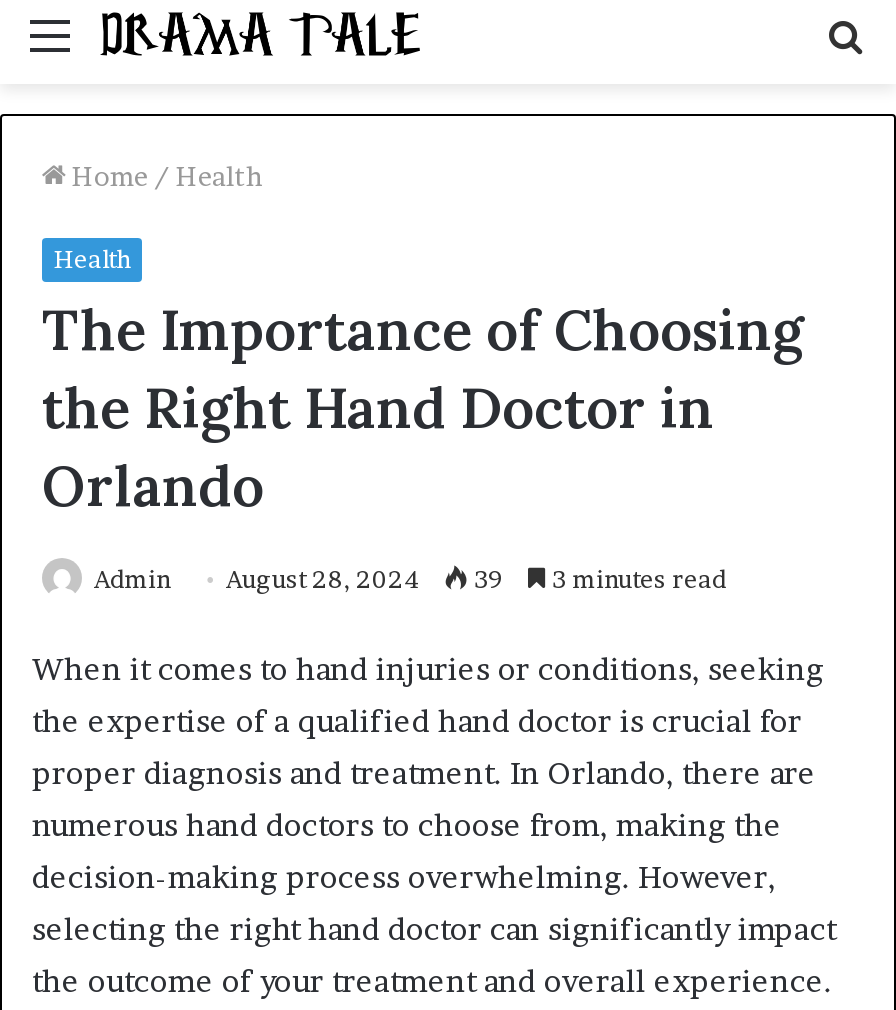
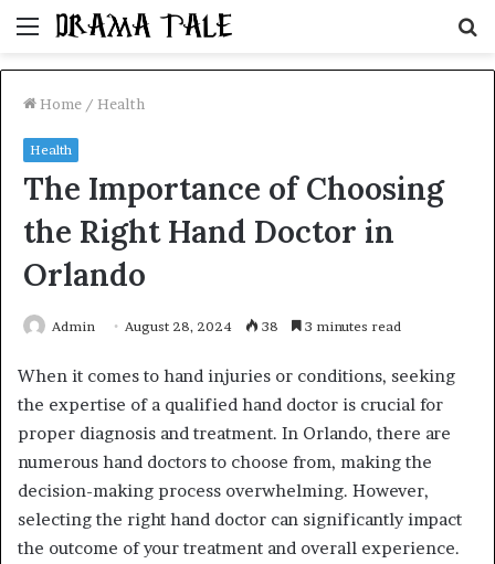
- Admin August 28, 2024 39 3 minutes read
+ Admin August 28, 2024 38 3 minutes read
